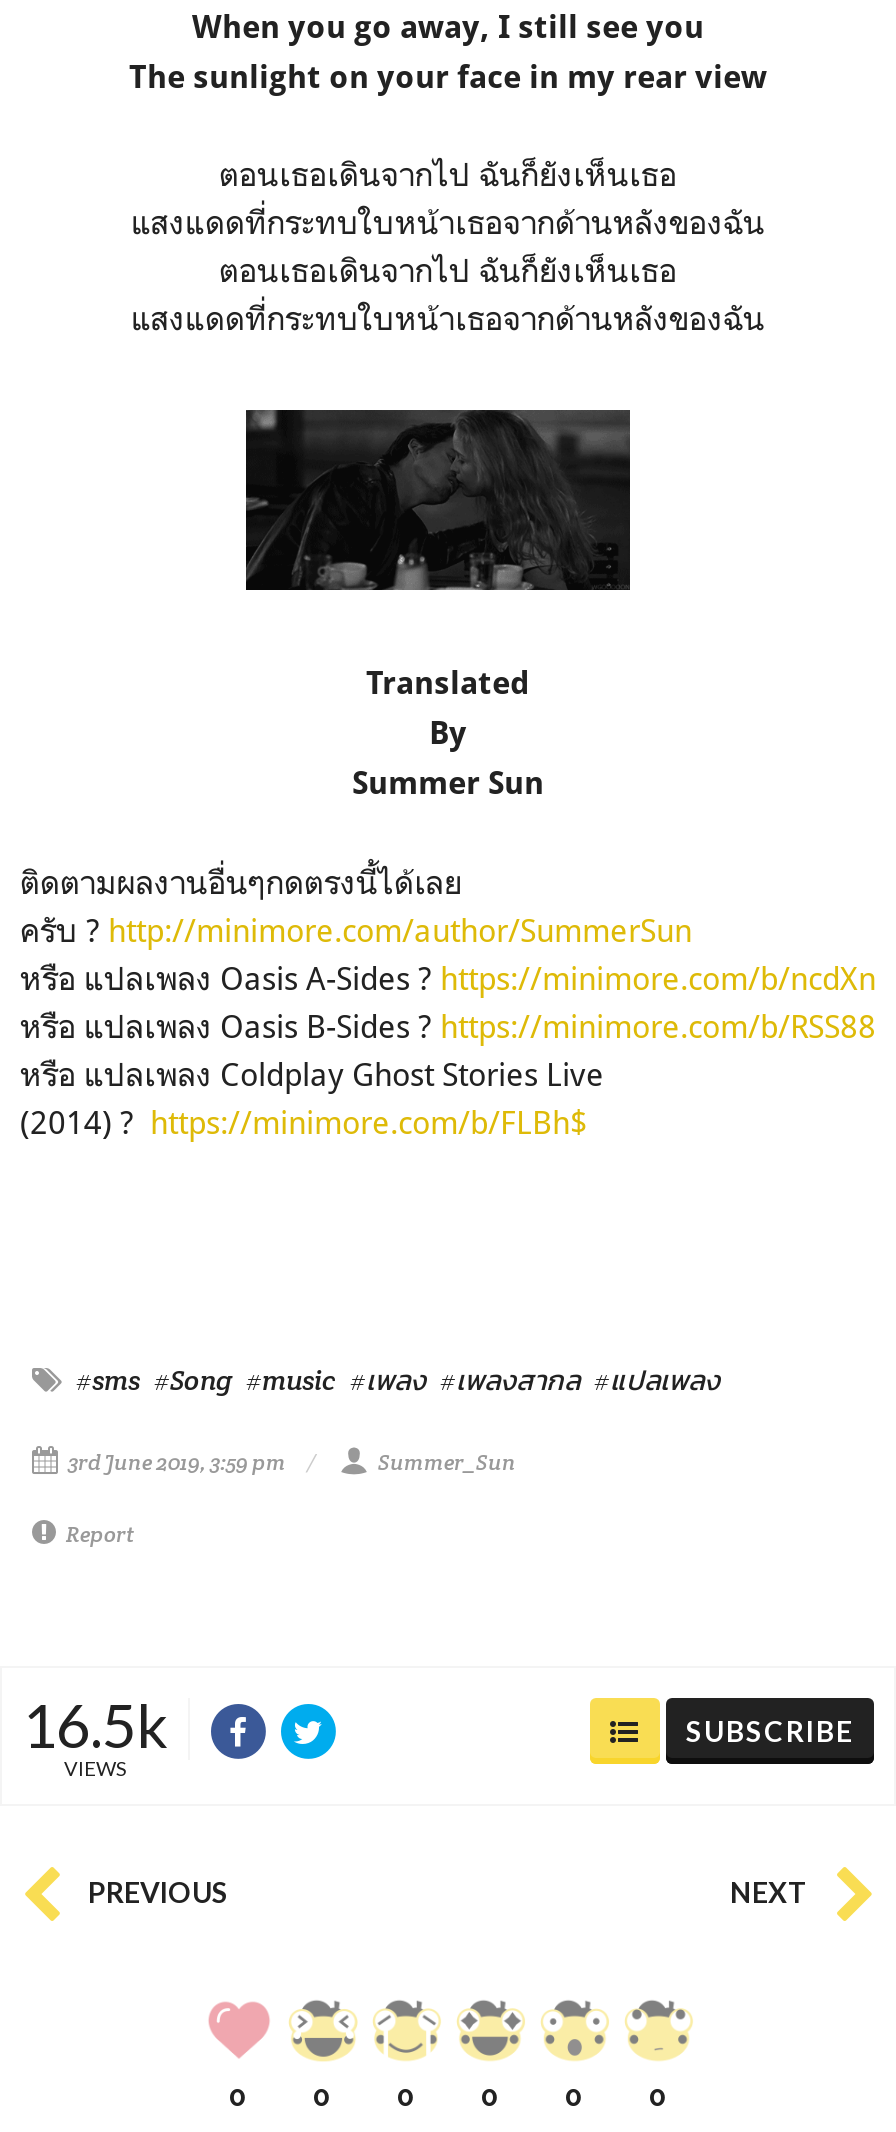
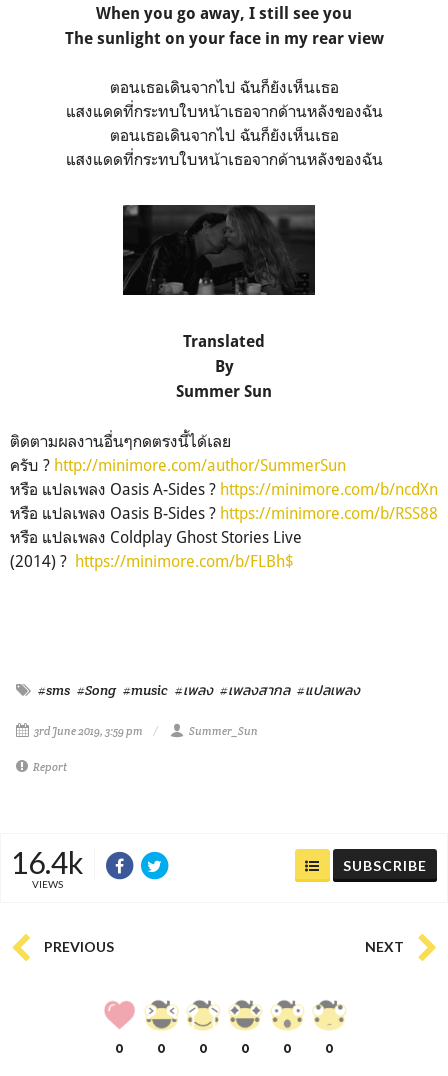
- 16.5k
+ 16.4k
